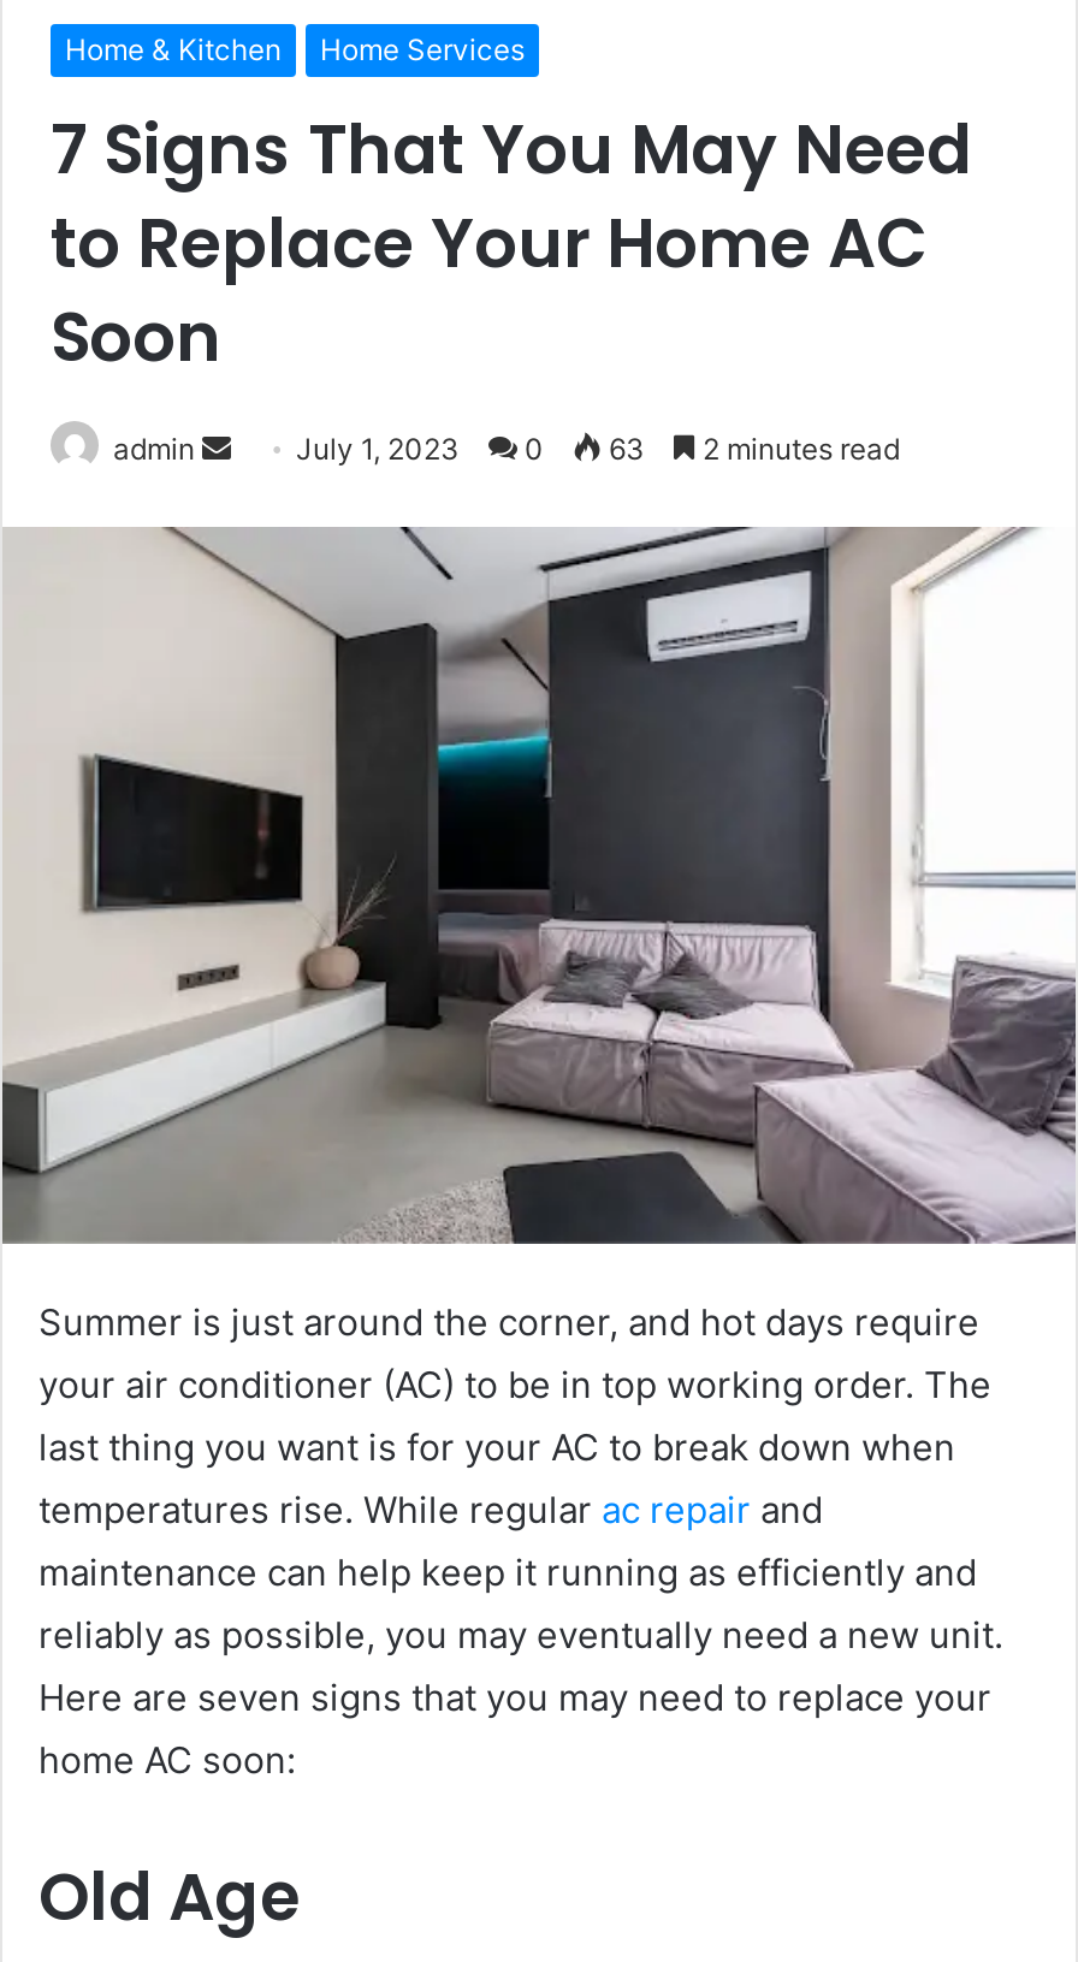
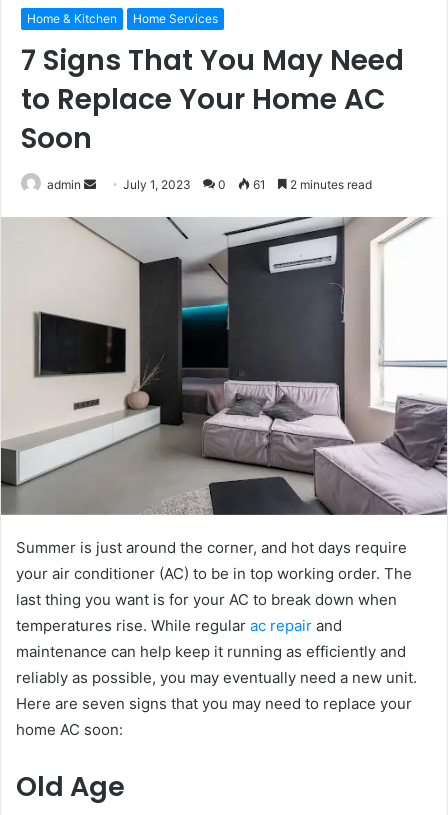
- 63
+ 61
